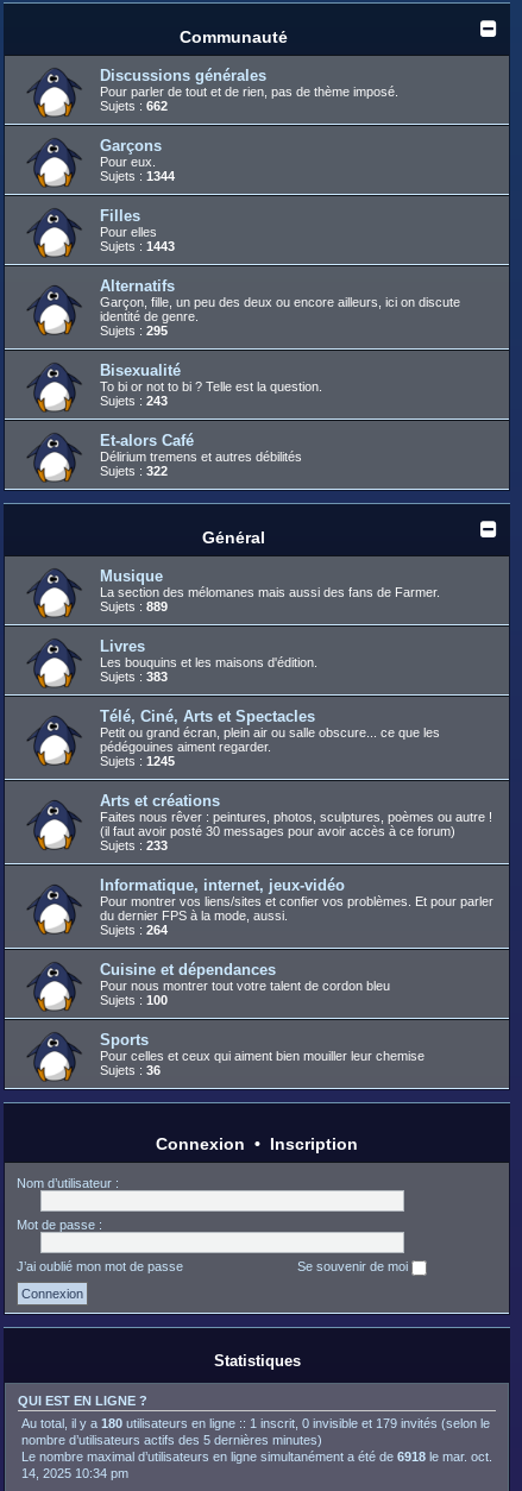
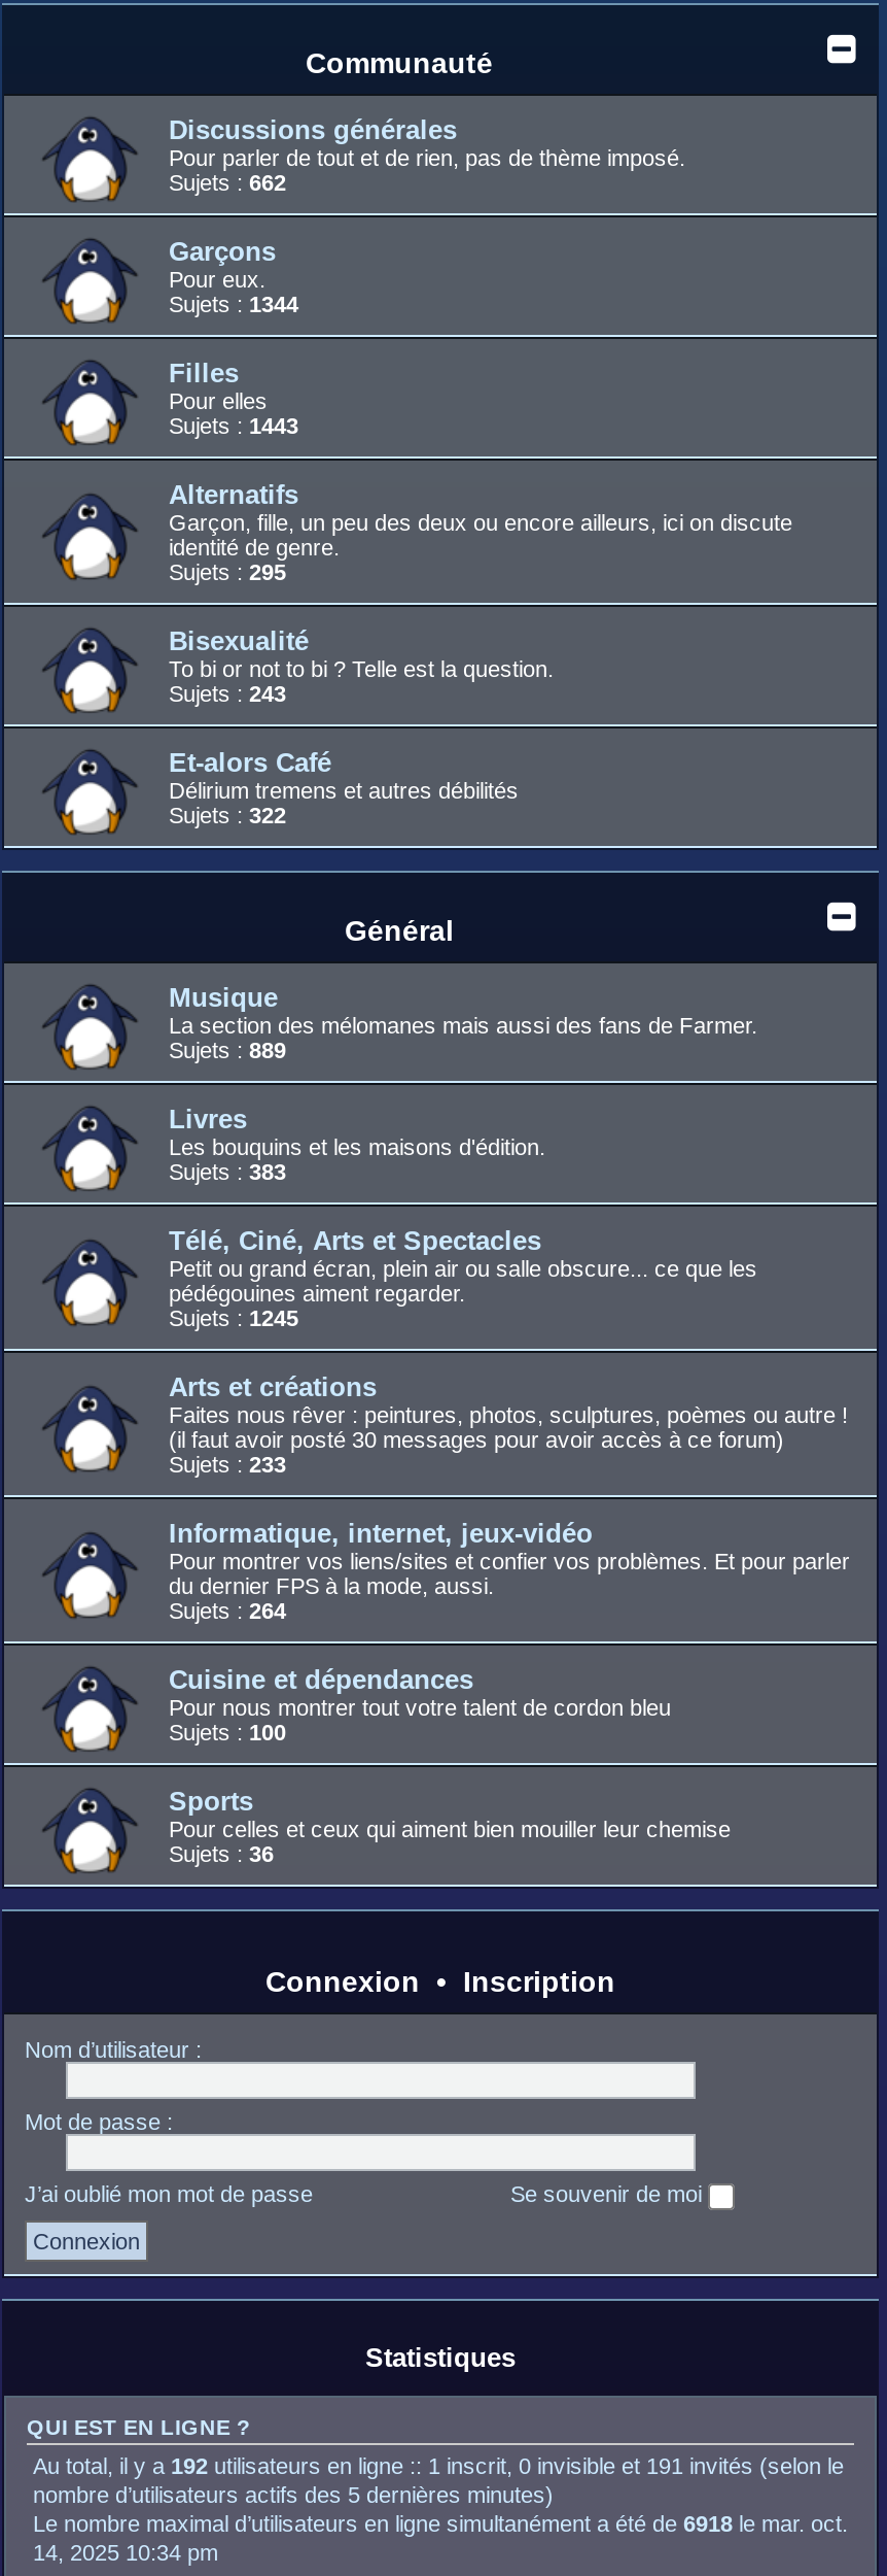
- Au total, il y a 180 utilisateurs en ligne :: 1 inscrit, 0 invisible et 179 invités (selon le
+ Au total, il y a 192 utilisateurs en ligne :: 1 inscrit, 0 invisible et 191 invités (selon le
